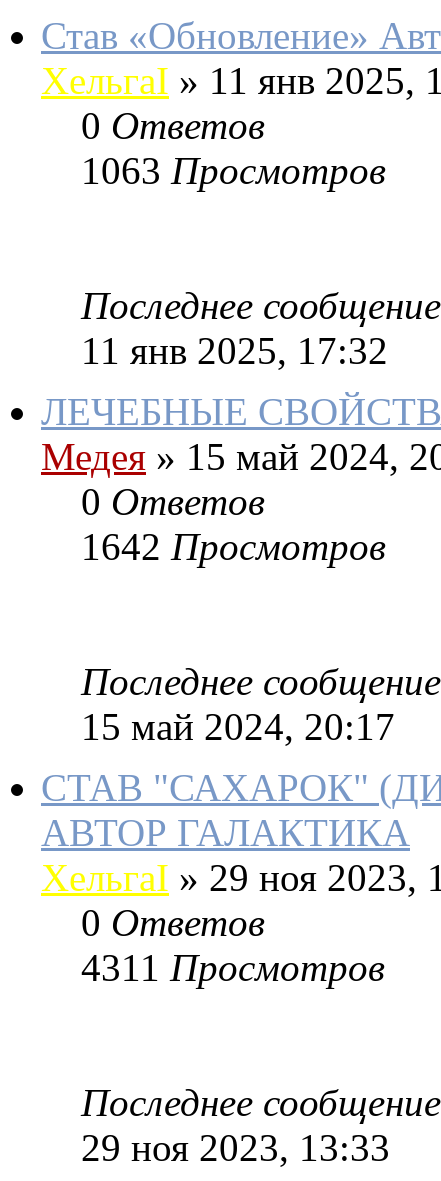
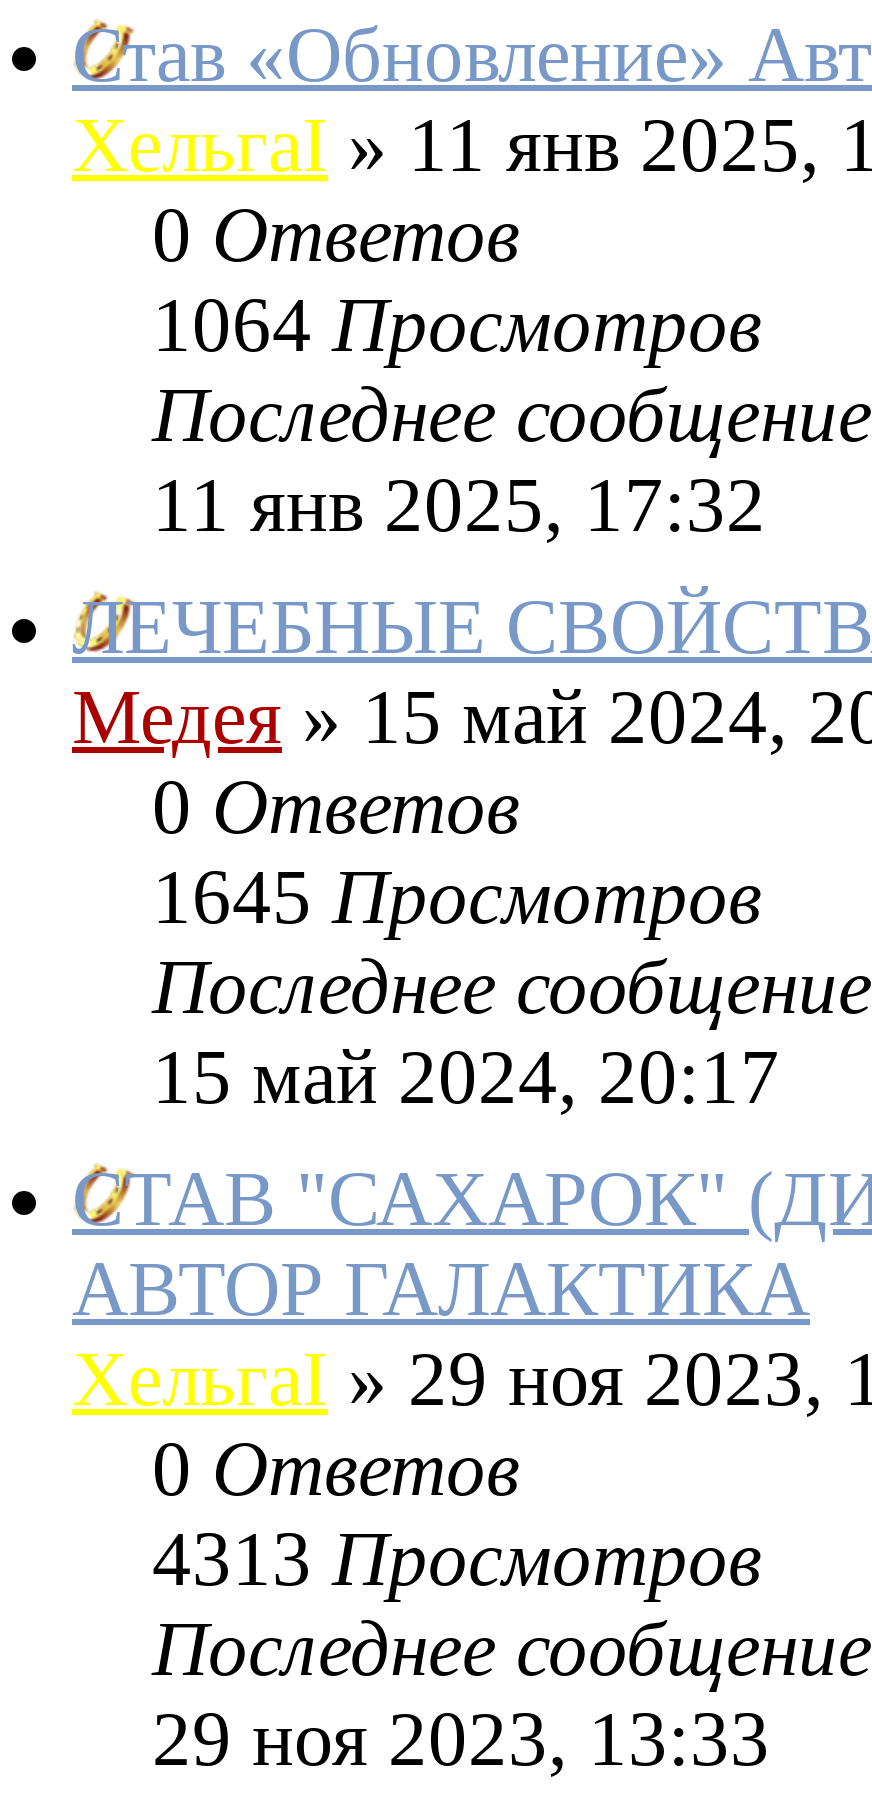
- 1063 Просмотров
+ 1064 Просмотров

- 1642 Просмотров
+ 1645 Просмотров

- 4311 Просмотров
+ 4313 Просмотров
